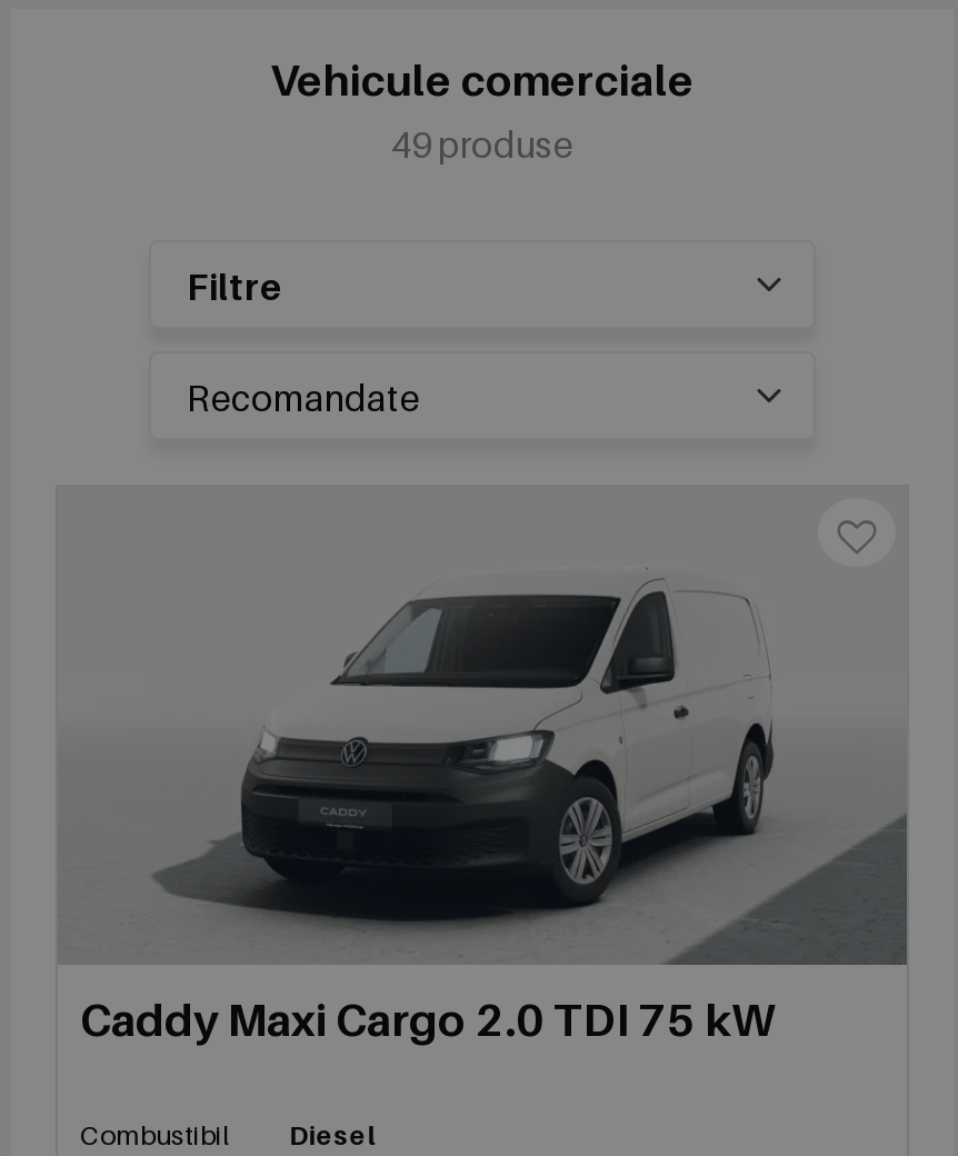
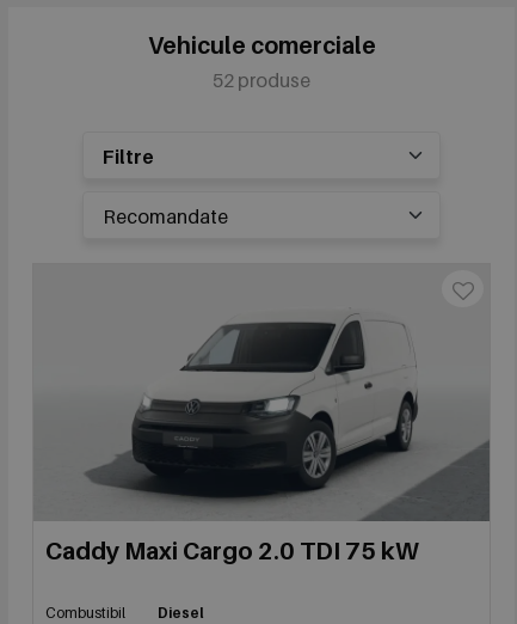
- 49 produse
+ 52 produse
